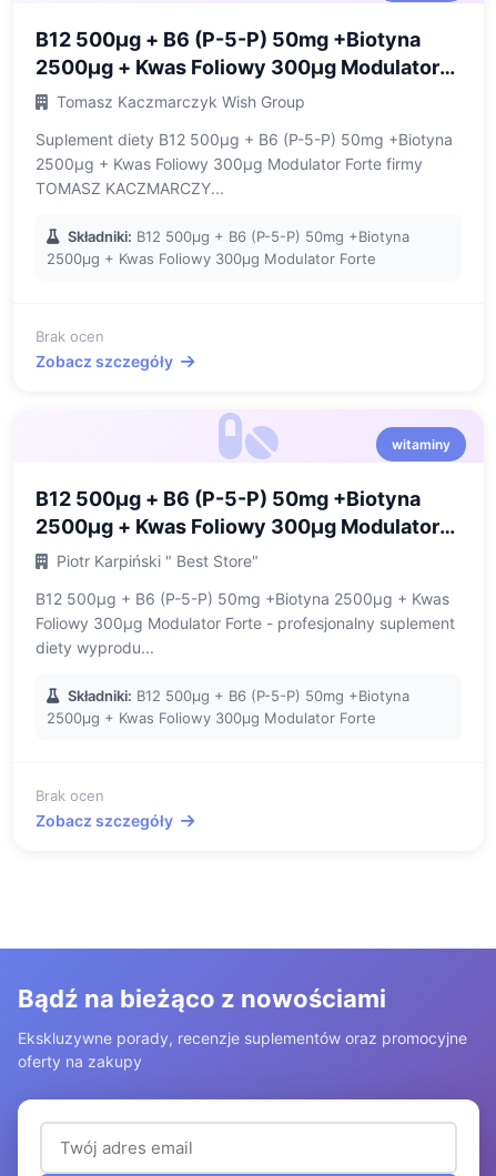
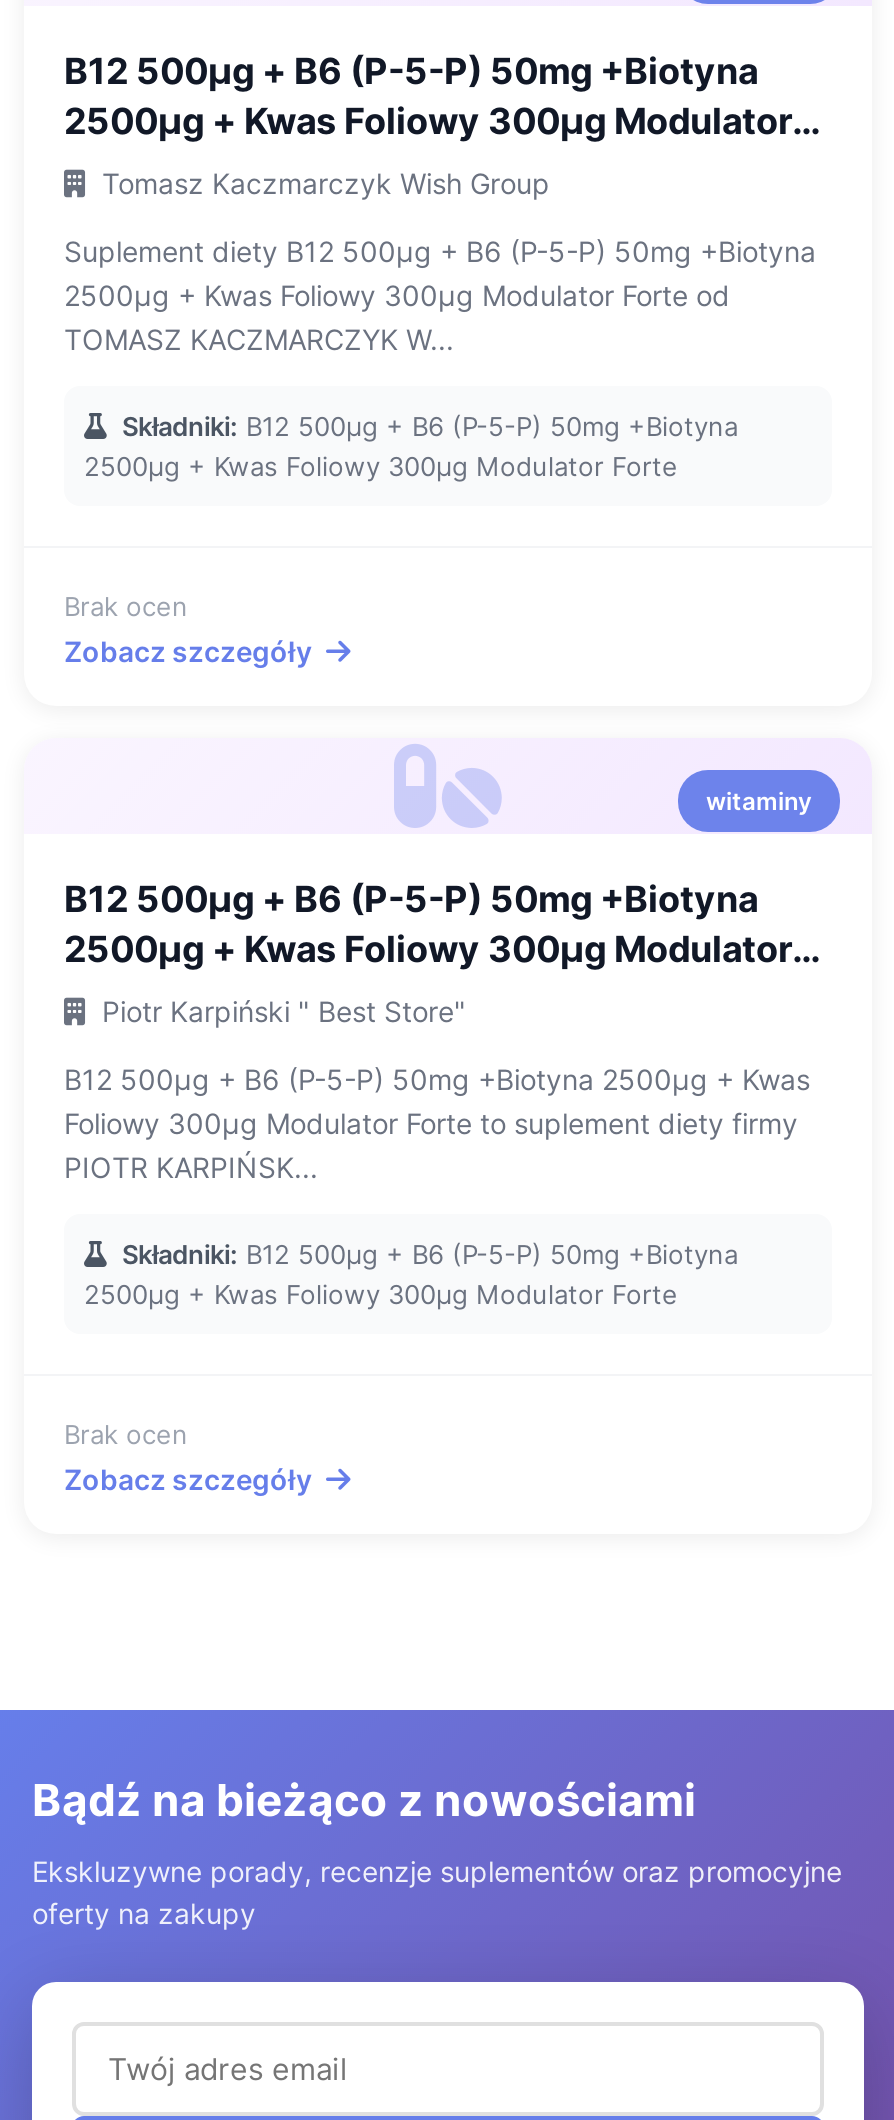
- 2500µg + Kwas Foliowy 300µg Modulator Forte firmy
- TOMASZ KACZMARCZY...
+ 2500µg + Kwas Foliowy 300µg Modulator Forte od
+ TOMASZ KACZMARCZYK W...

- Foliowy 300µg Modulator Forte - profesjonalny suplement
- diety wyprodu...
+ Foliowy 300µg Modulator Forte to suplement diety firmy
+ PIOTR KARPIŃSK...
